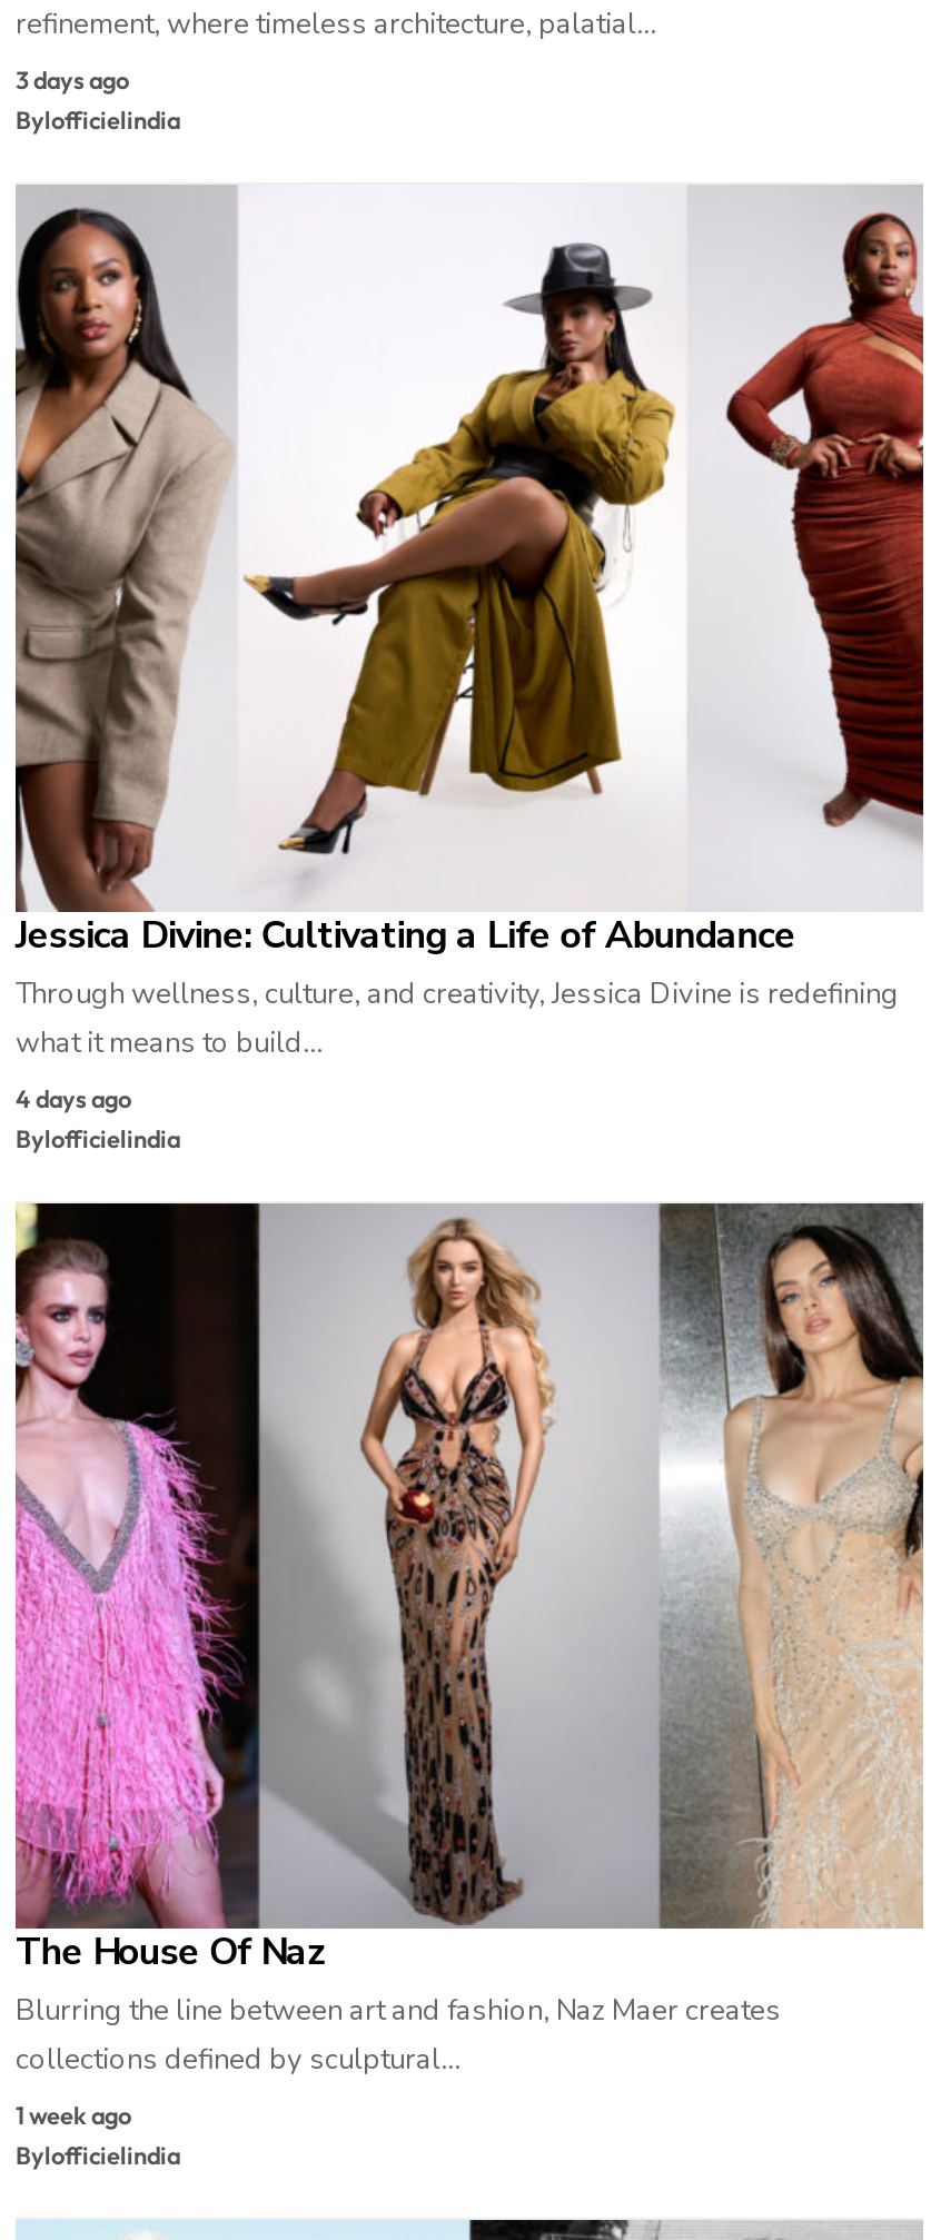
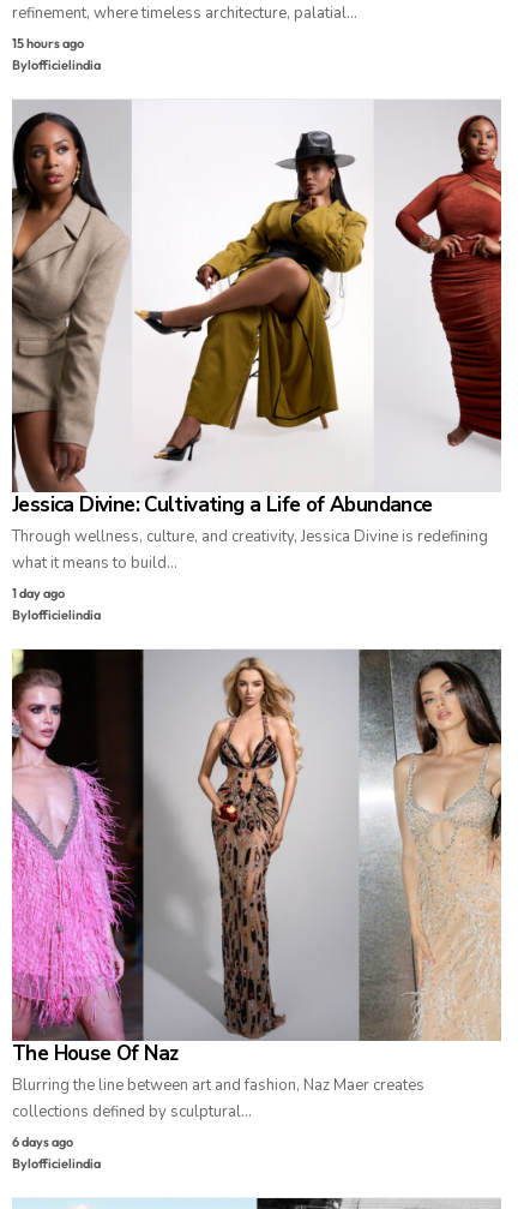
- 3 days ago
+ 15 hours ago

- 4 days ago
+ 1 day ago

- 1 week ago
+ 6 days ago
